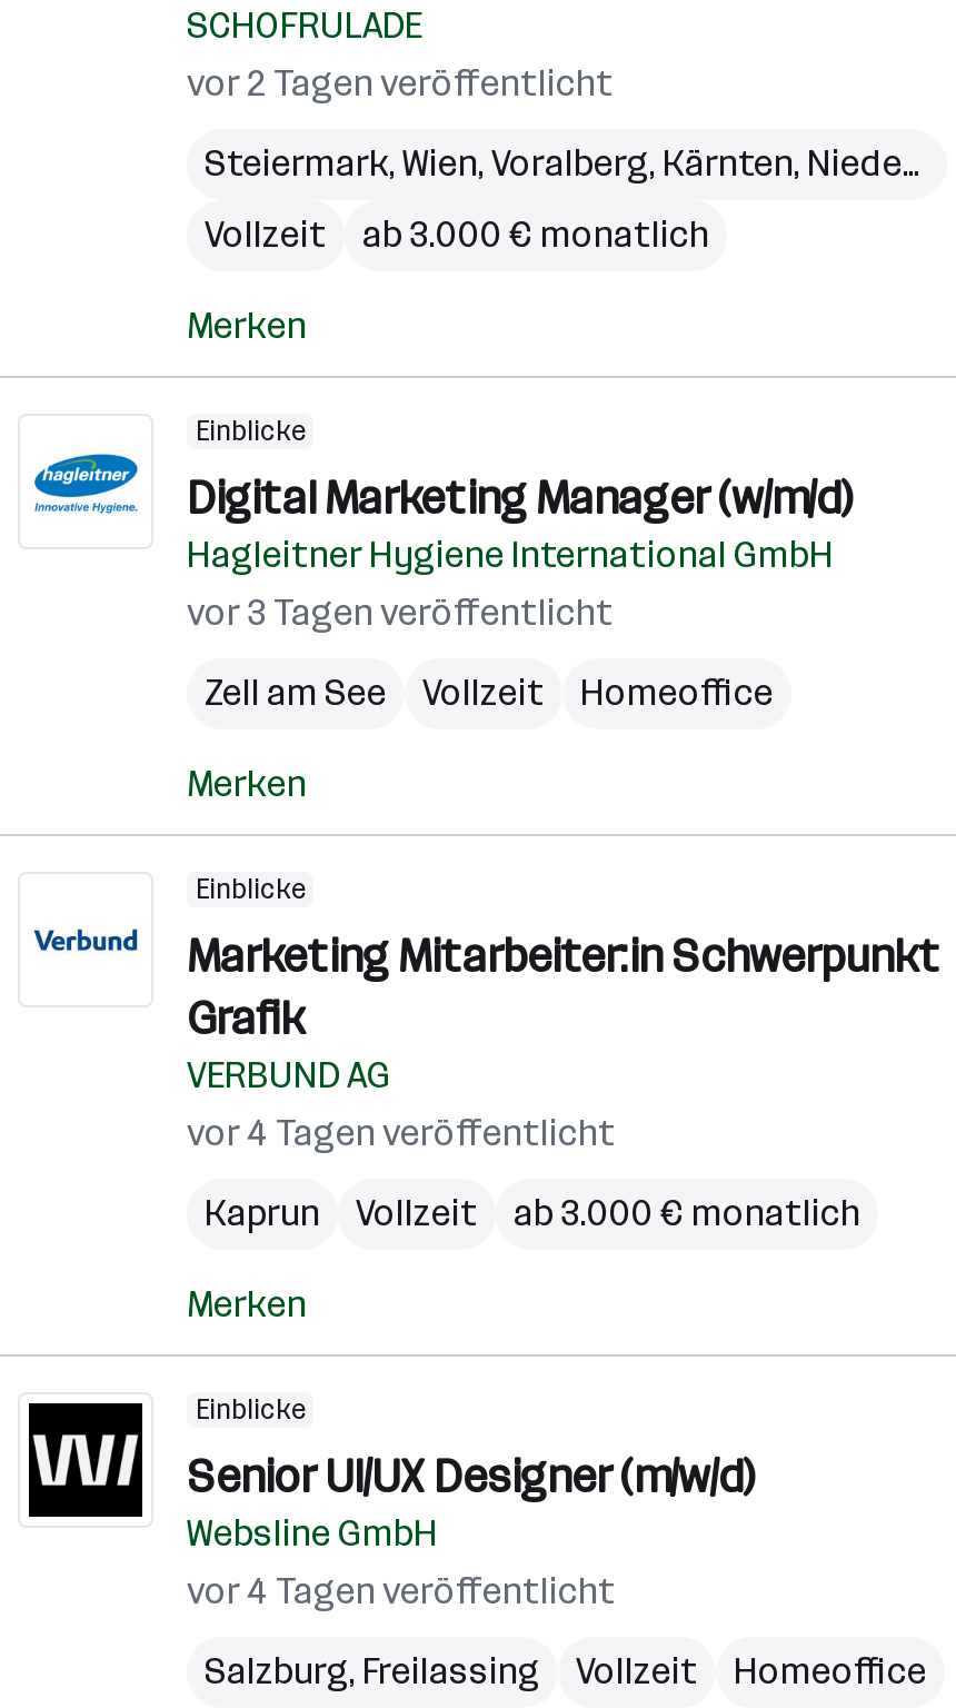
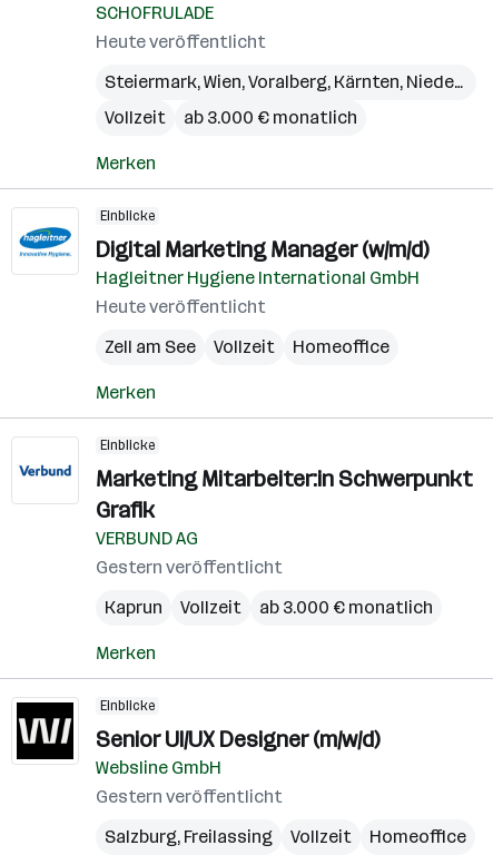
- vor 2 Tagen veröffentlicht
+ Heute veröffentlicht

- vor 3 Tagen veröffentlicht
+ Heute veröffentlicht

- vor 4 Tagen veröffentlicht
+ Gestern veröffentlicht

- vor 4 Tagen veröffentlicht
+ Gestern veröffentlicht
